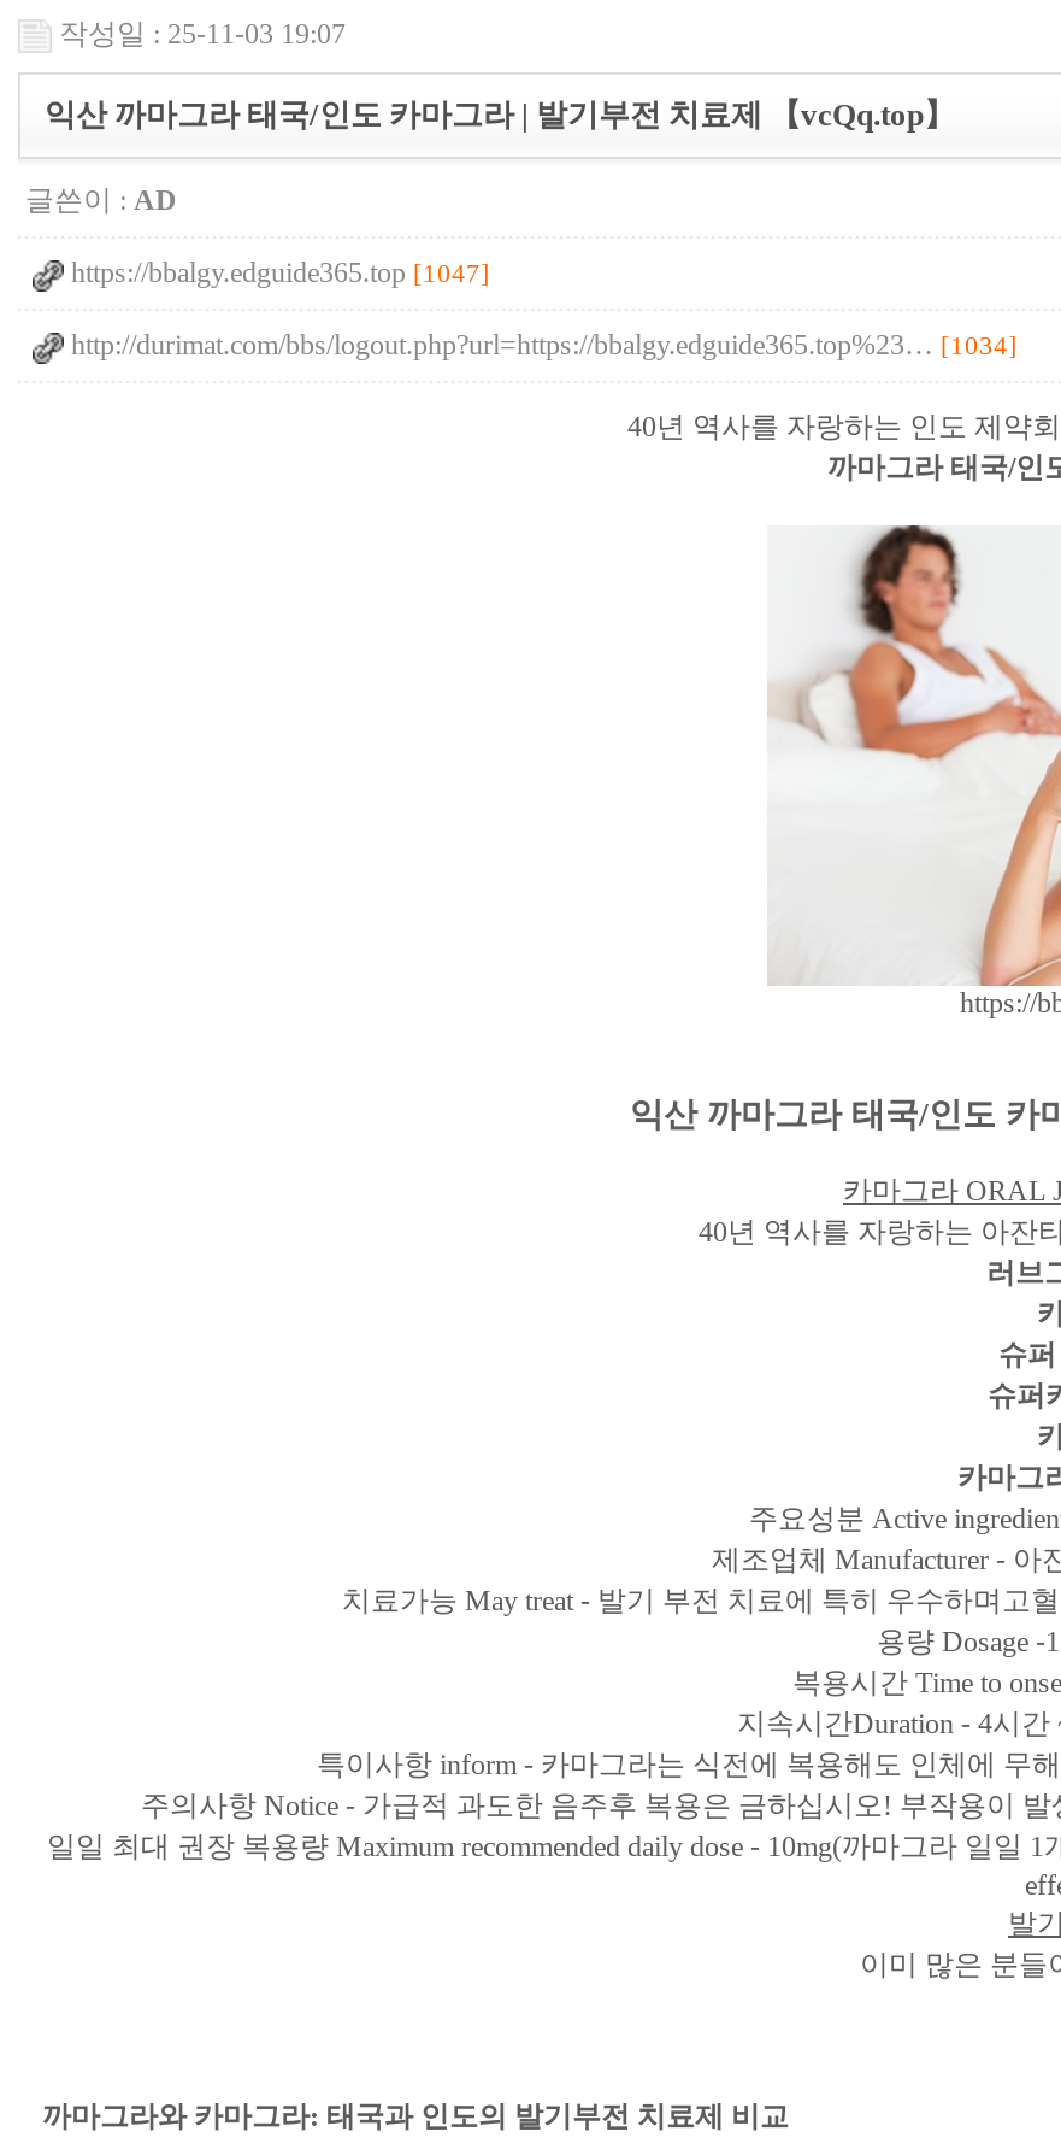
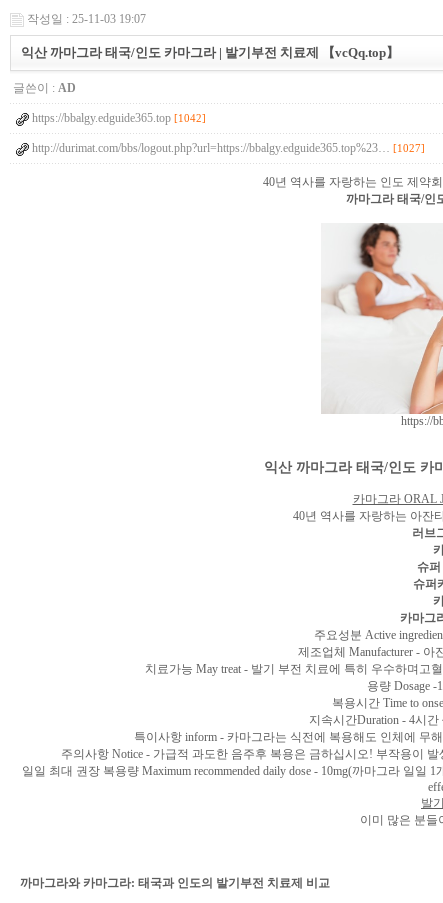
- https://bbalgy.edguide365.top [1047]
+ https://bbalgy.edguide365.top [1042]

- http://durimat.com/bbs/logout.php?url=https://bbalgy.edguide365.top%23… [1034]
+ http://durimat.com/bbs/logout.php?url=https://bbalgy.edguide365.top%23… [1027]
